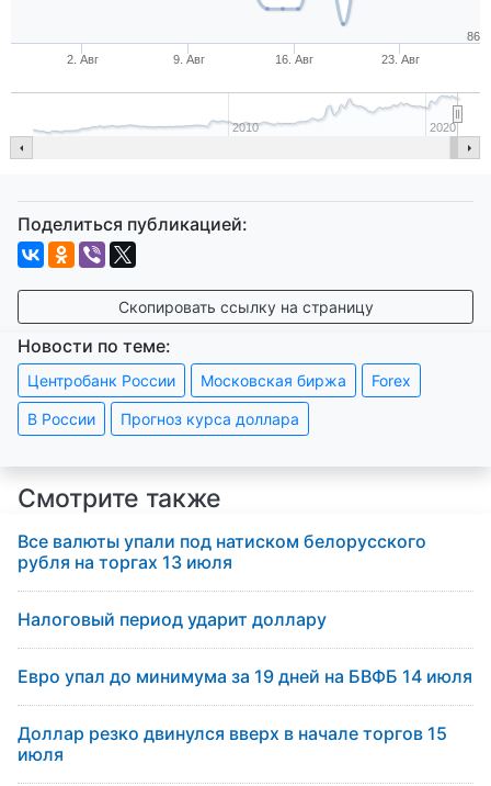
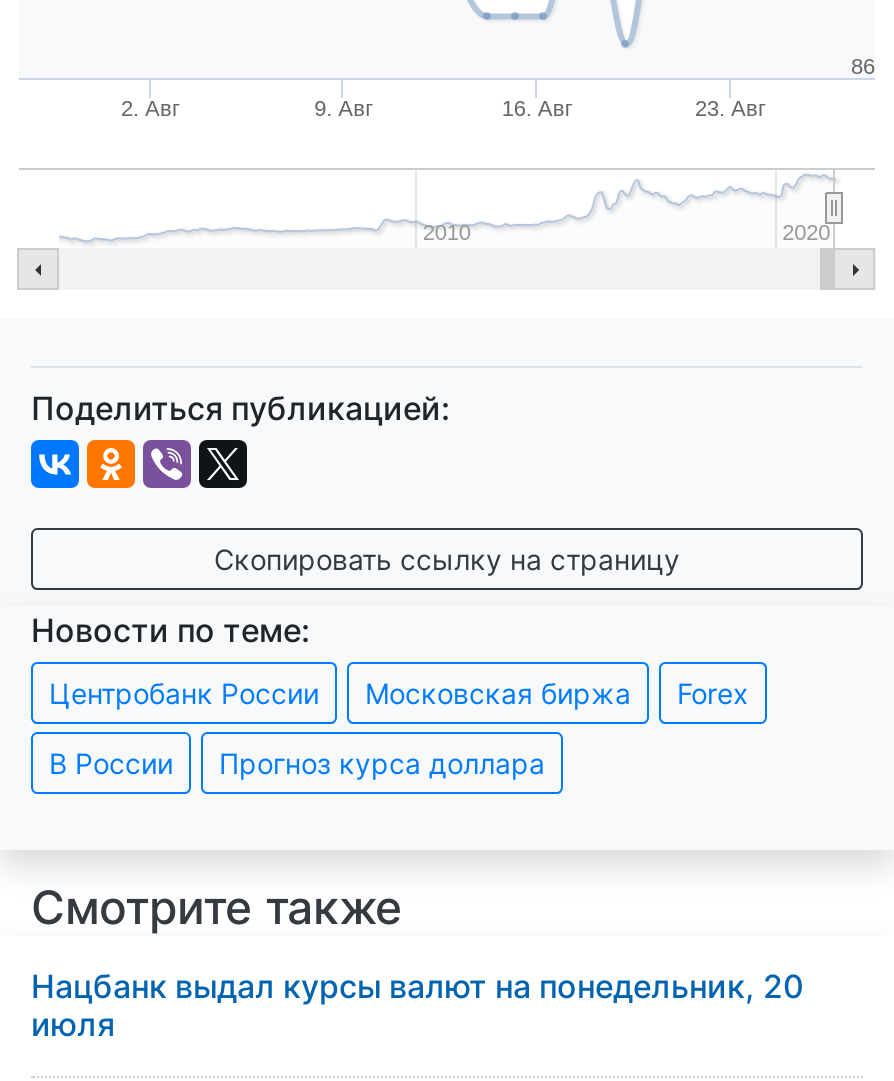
- Все валюты упали под натиском белорусского
- рубля на торгах 13 июля
- Налоговый период ударит доллару
- Евро упал до минимума за 19 дней на БВФБ 14 июля
- Доллар резко двинулся вверх в начале торгов 15
+ Нацбанк выдал курсы валют на понедельник, 20
